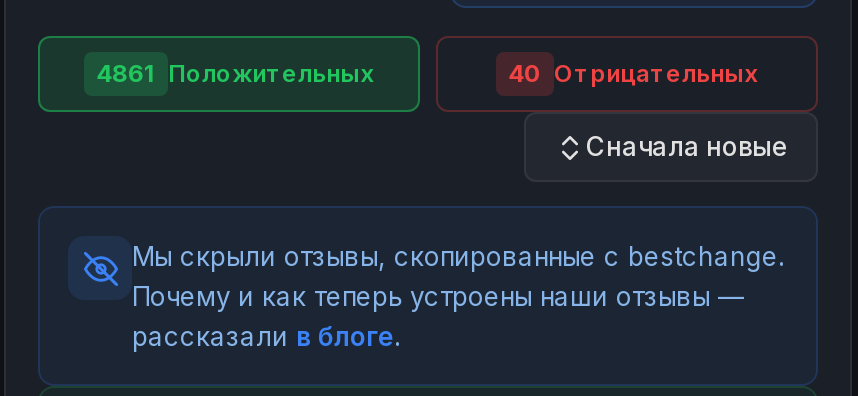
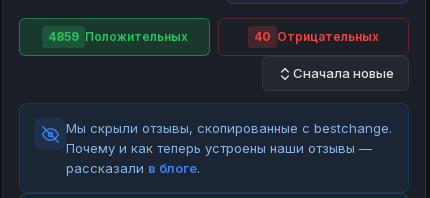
- 4861 Положительных
+ 4859 Положительных
